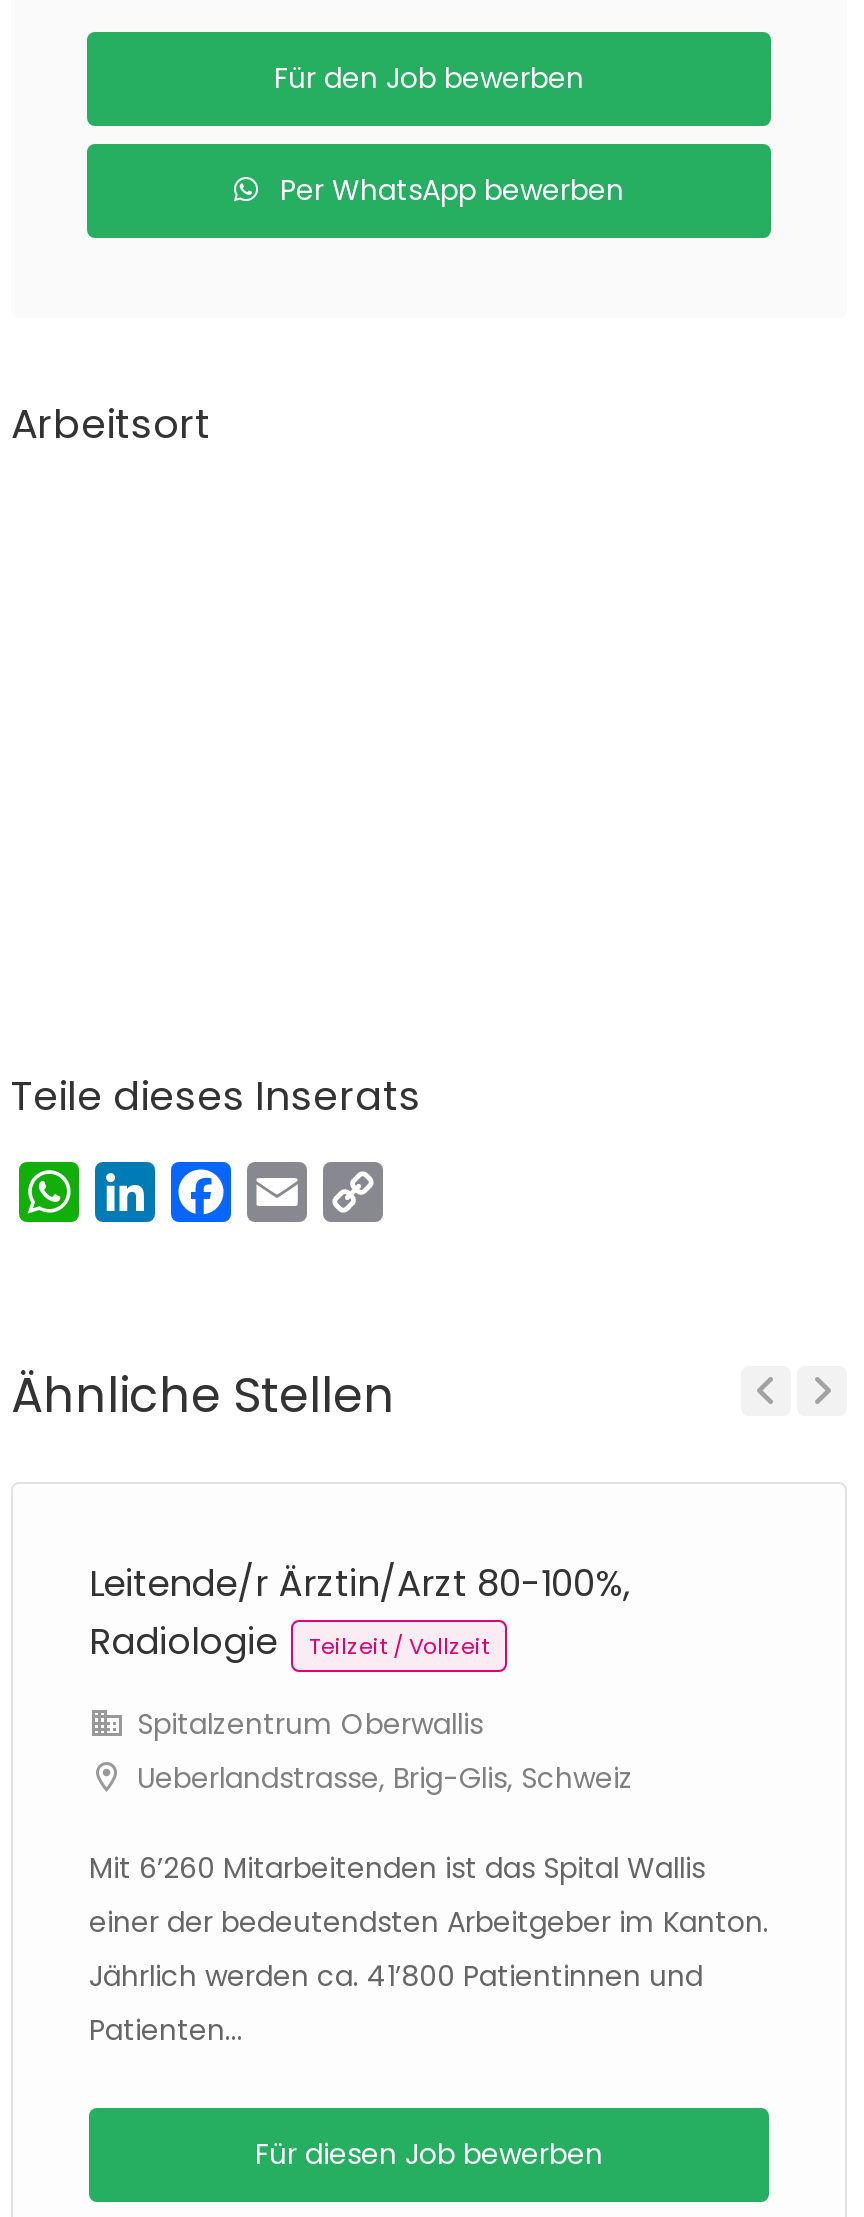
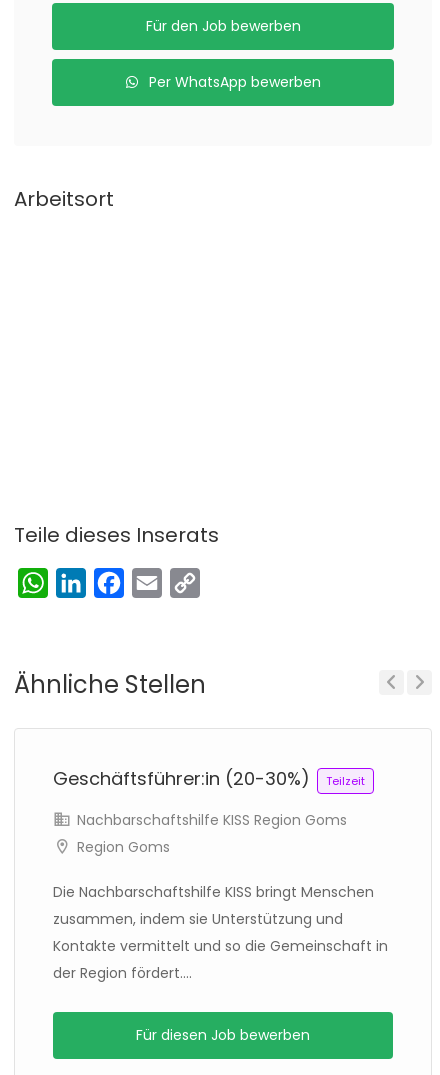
- Leitende/r Ärztin/Arzt 80-100%,
- Radiologie
- Teilzeit / Vollzeit
+ Geschäftsführer:in (20-30%)
+ Teilzeit

- Spitalzentrum Oberwallis
- Ueberlandstrasse, Brig-Glis, Schweiz
+ Nachbarschaftshilfe KISS Region Goms
+ Region Goms

- Mit 6’260 Mitarbeitenden ist das Spital Wallis
- einer der bedeutendsten Arbeitgeber im Kanton.
- Jährlich werden ca. 41’800 Patientinnen und
- Patienten...
+ Die Nachbarschaftshilfe KISS bringt Menschen
+ zusammen, indem sie Unterstützung und
+ Kontakte vermittelt und so die Gemeinschaft in
+ der Region fördert....
